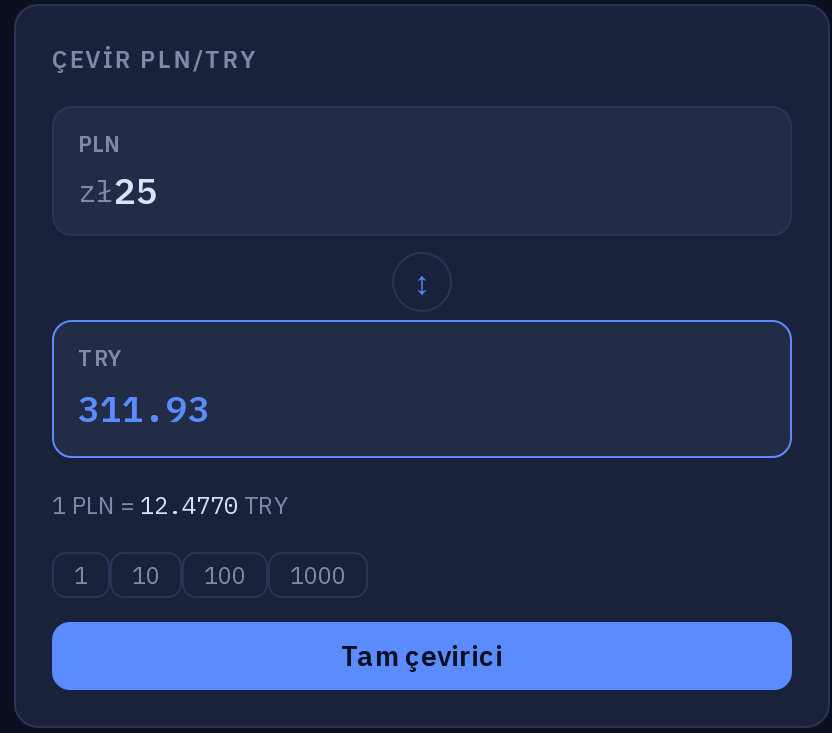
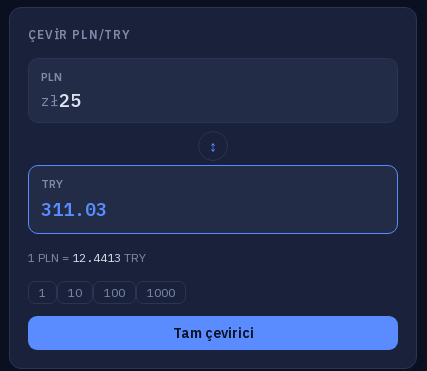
- 311.93
+ 311.03

- 1 PLN = 12.4770 TRY
+ 1 PLN = 12.4413 TRY
